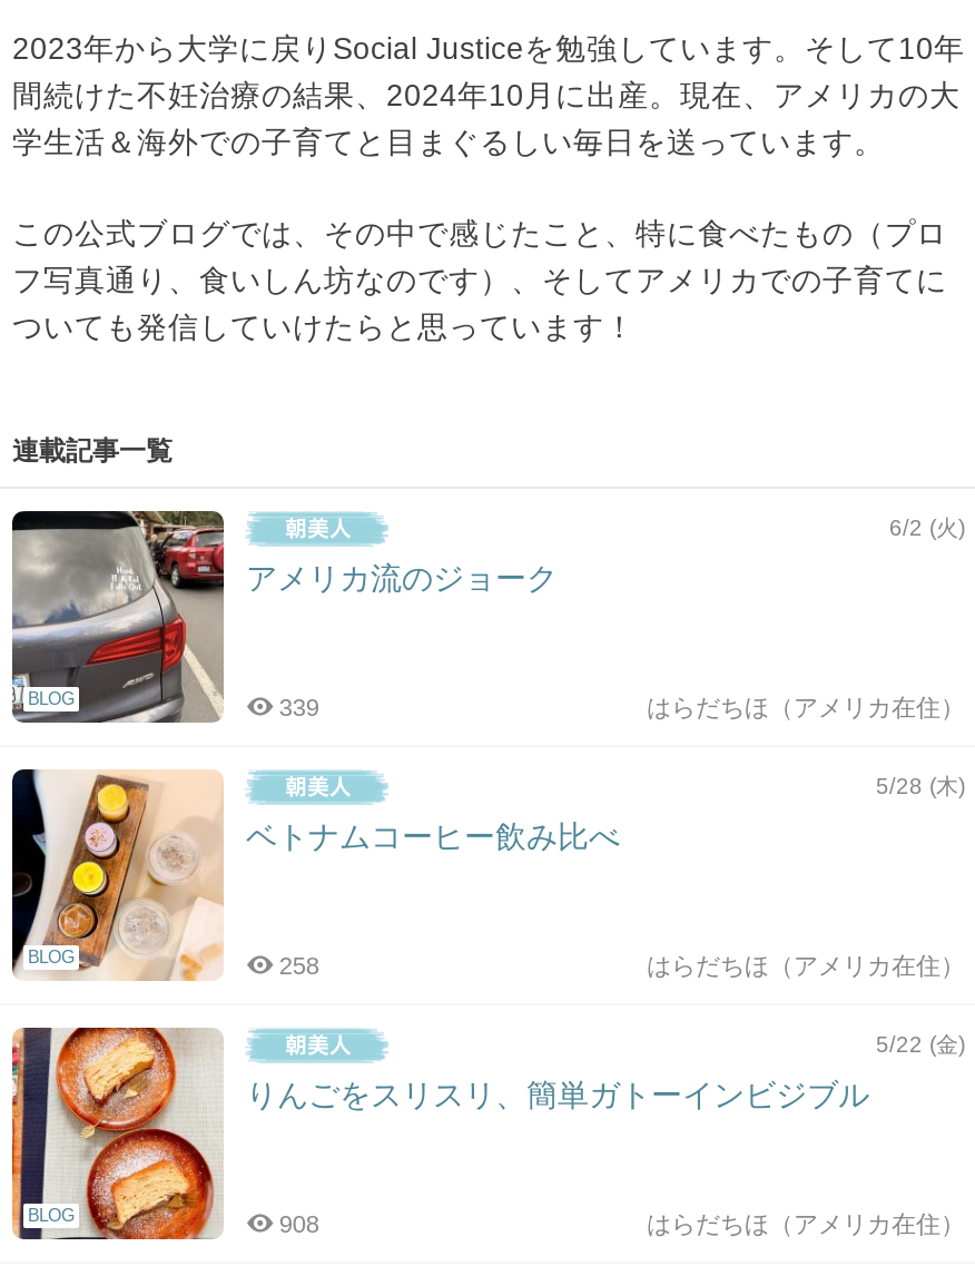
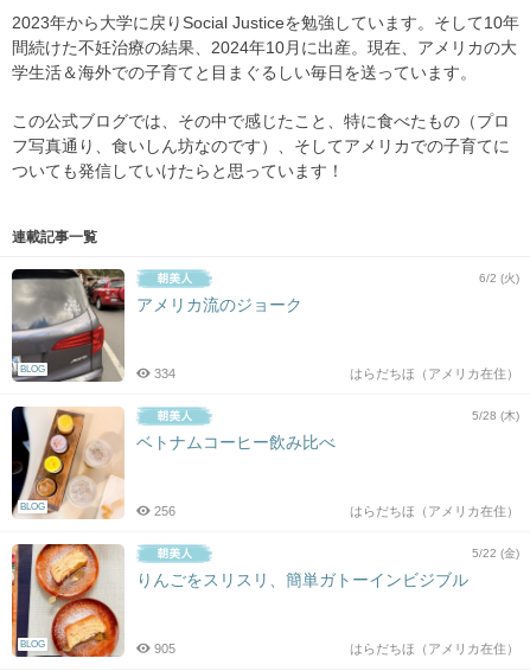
- 339
+ 334

- 258
+ 256

- 908
+ 905
